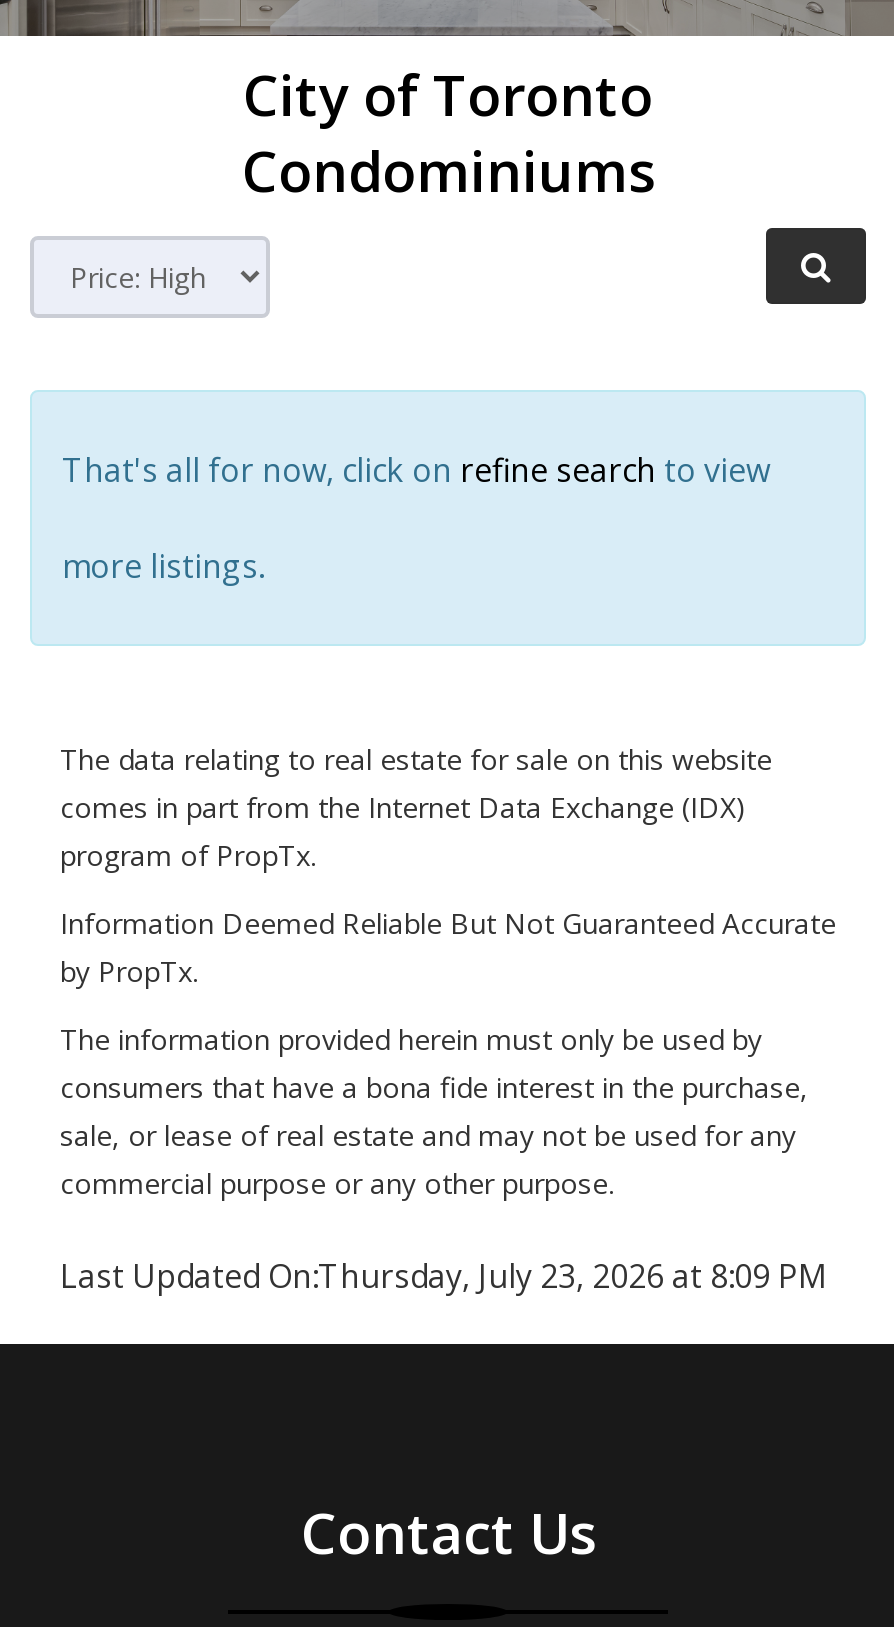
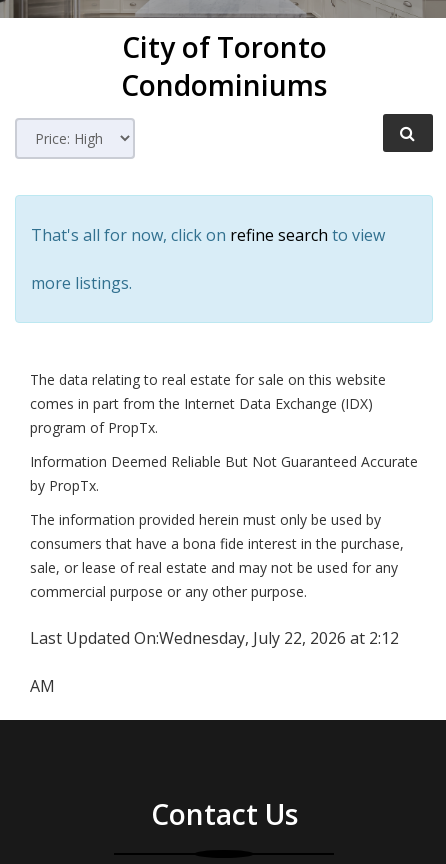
- Last Updated On:Thursday, July 23, 2026 at 8:09 PM
+ Last Updated On:Wednesday, July 22, 2026 at 2:12
+ AM
